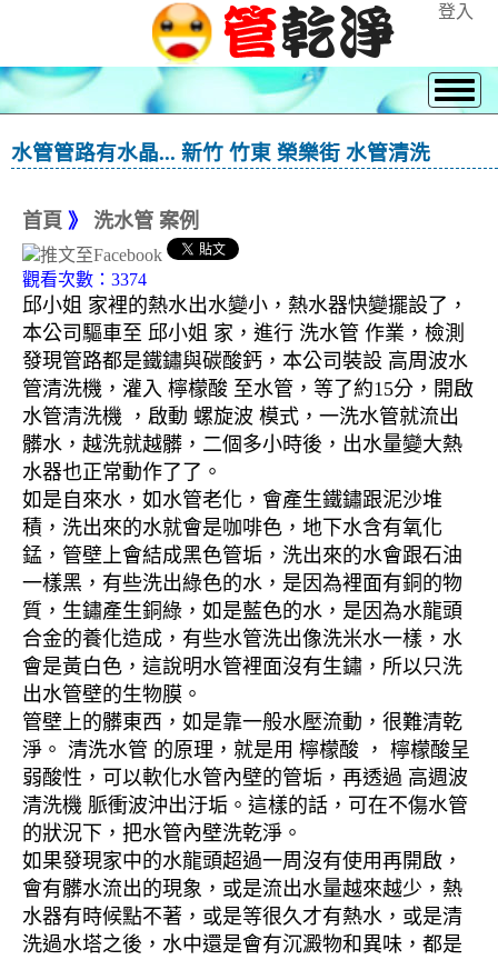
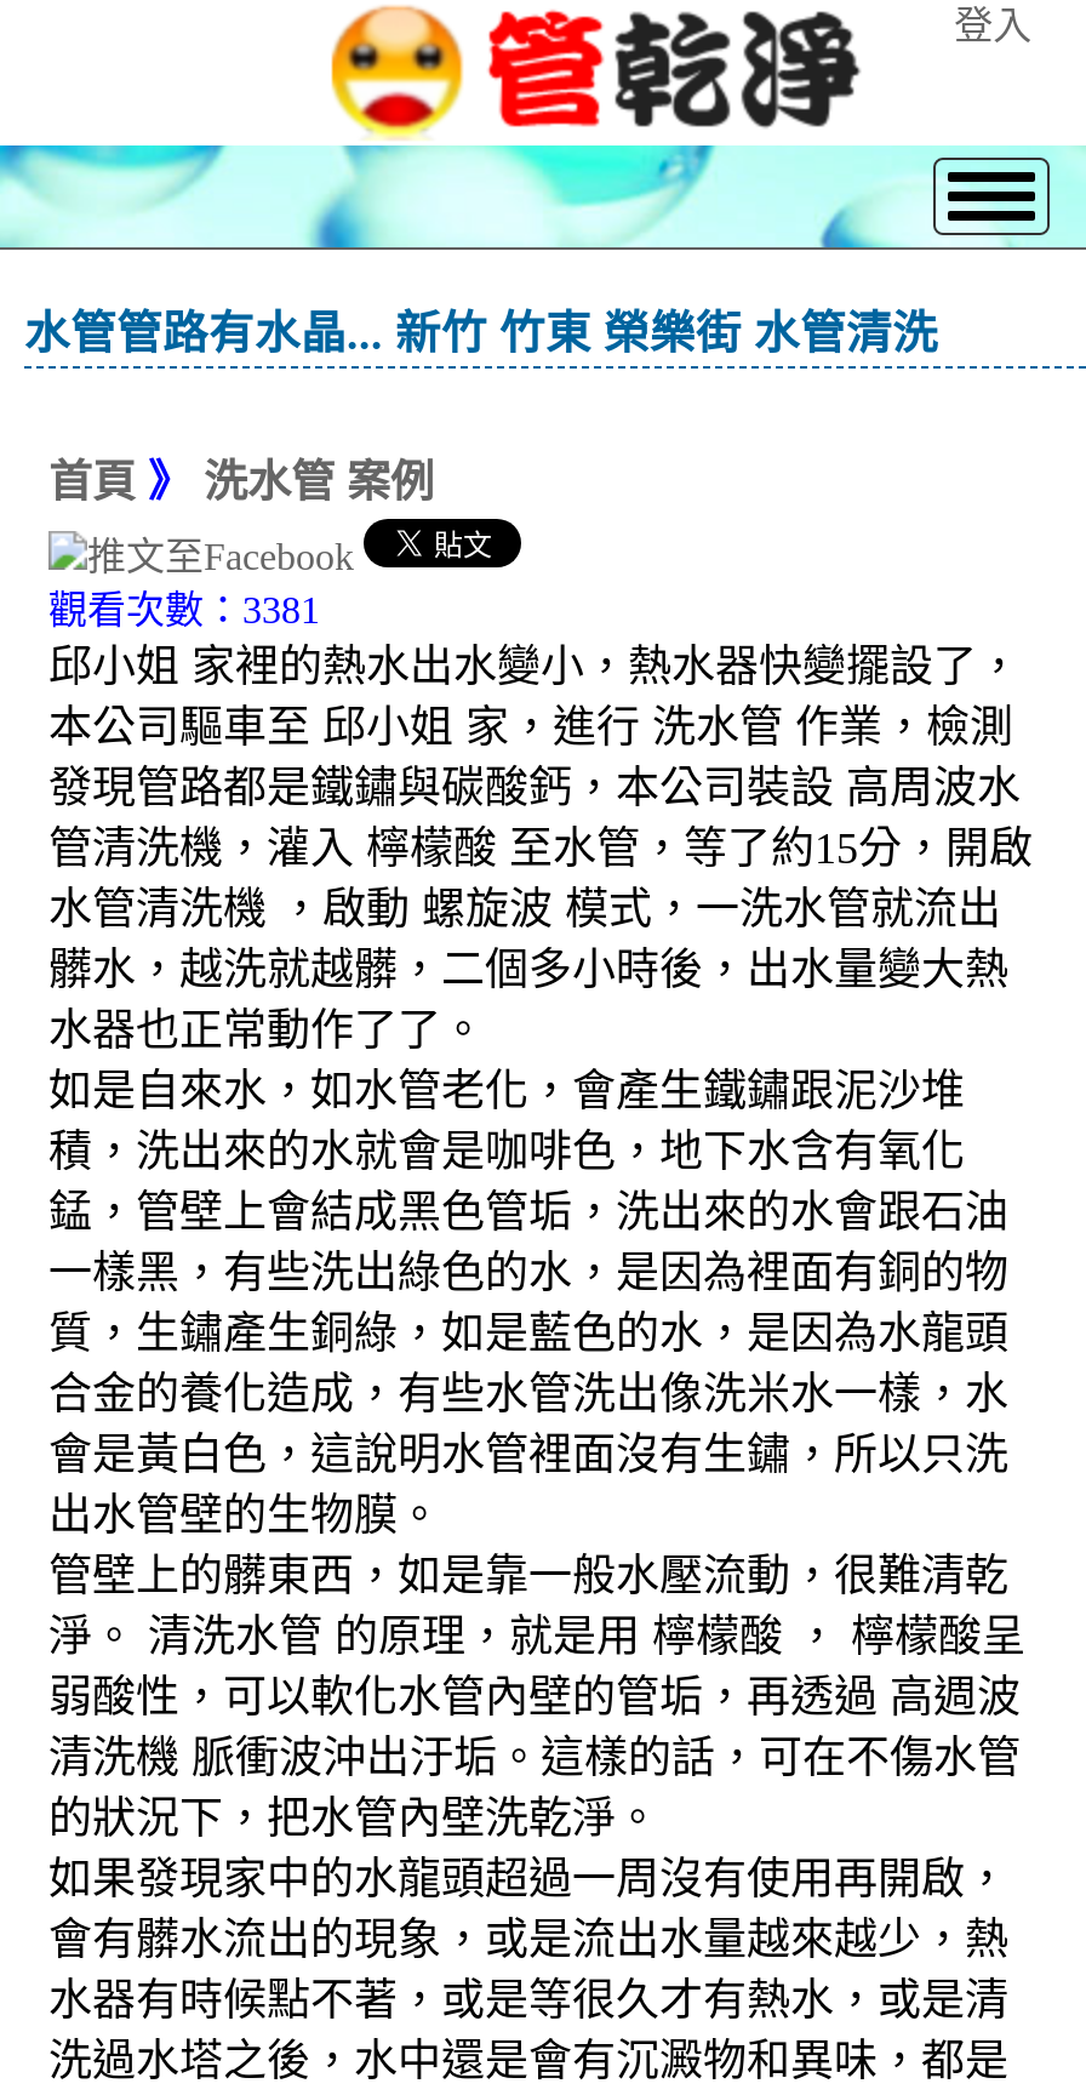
- 觀看次數：3374
+ 觀看次數：3381
